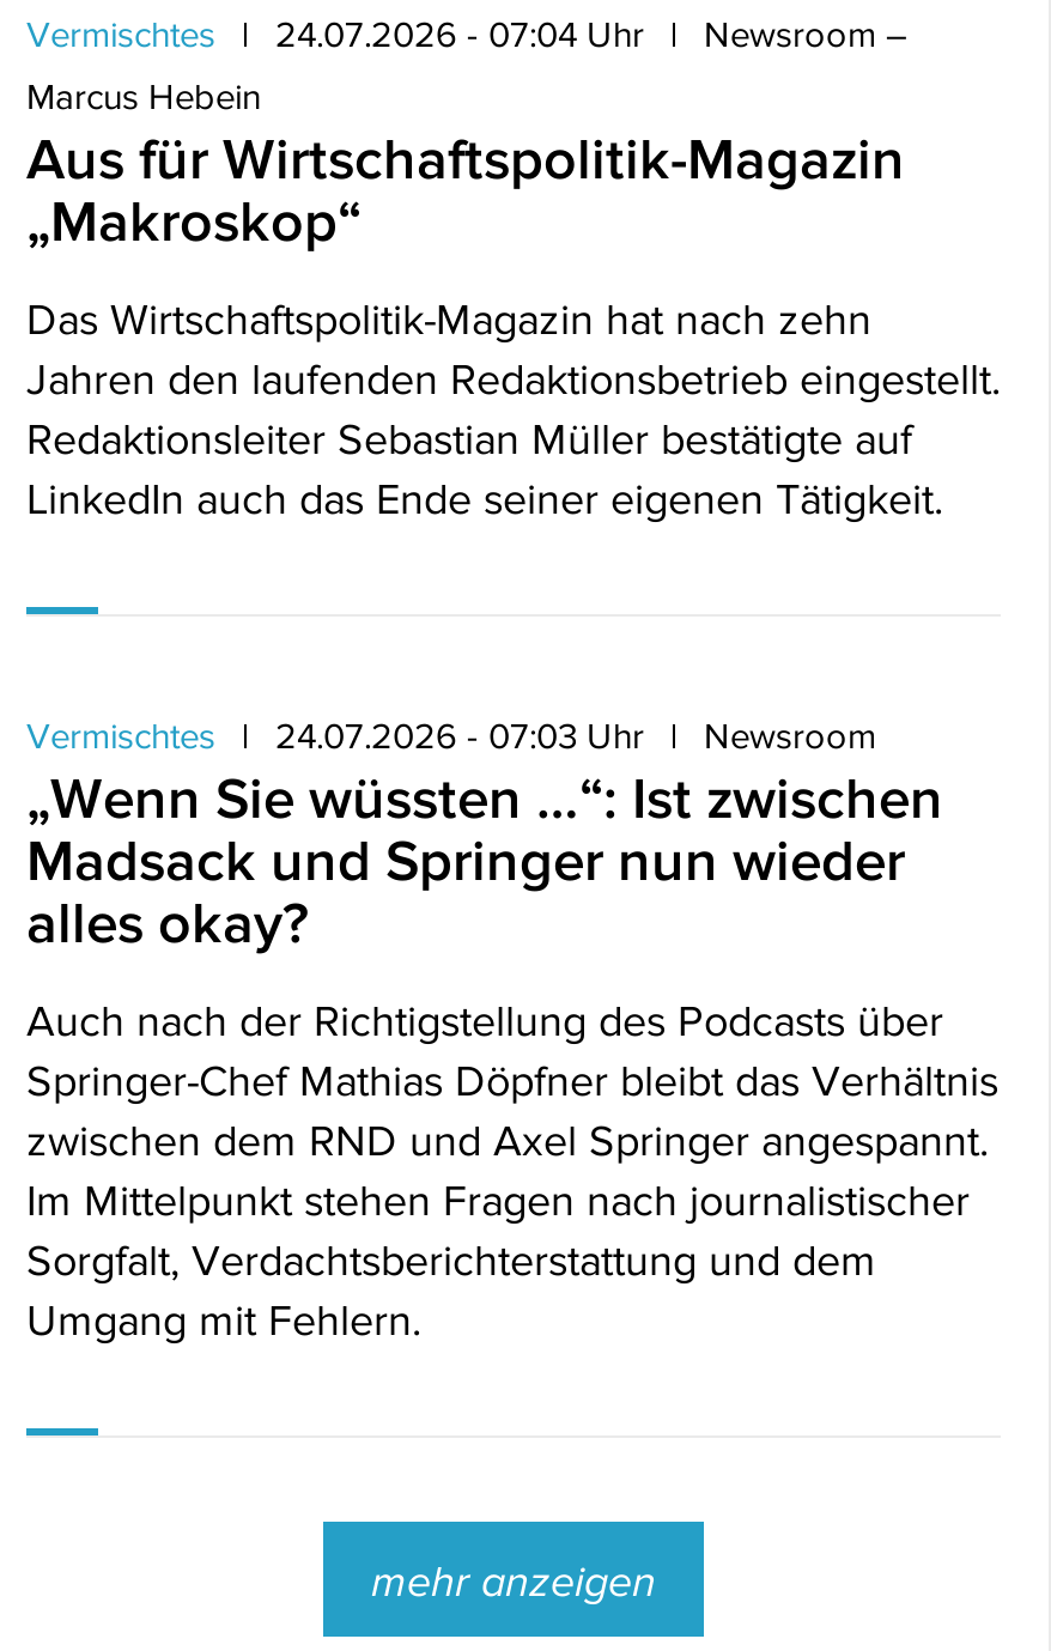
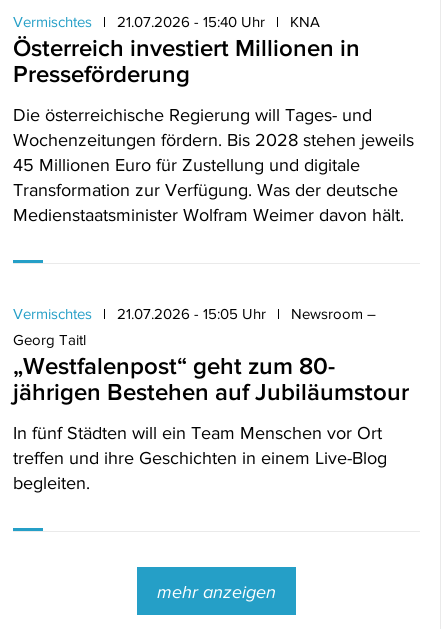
- 24.07.2026 - 07:04 Uhr
- Newsroom –
- Marcus Hebein
- Aus für Wirtschaftspolitik-Magazin
- „Makroskop“
- Das Wirtschaftspolitik-Magazin hat nach zehn
- Jahren den laufenden Redaktionsbetrieb eingestellt.
- Redaktionsleiter Sebastian Müller bestätigte auf
- LinkedIn auch das Ende seiner eigenen Tätigkeit.
+ 21.07.2026 - 15:40 Uhr
+ KNA
+ Österreich investiert Millionen in
+ Presseförderung
+ Die österreichische Regierung will Tages- und
+ Wochenzeitungen fördern. Bis 2028 stehen jeweils
+ 45 Millionen Euro für Zustellung und digitale
+ Transformation zur Verfügung. Was der deutsche
+ Medienstaatsminister Wolfram Weimer davon hält.

- 24.07.2026 - 07:03 Uhr
- Newsroom
- „Wenn Sie wüssten …“: Ist zwischen
- Madsack und Springer nun wieder
- alles okay?
- Auch nach der Richtigstellung des Podcasts über
- Springer-Chef Mathias Döpfner bleibt das Verhältnis
- zwischen dem RND und Axel Springer angespannt.
- Im Mittelpunkt stehen Fragen nach journalistischer
- Sorgfalt, Verdachtsberichterstattung und dem
- Umgang mit Fehlern.
+ 21.07.2026 - 15:05 Uhr
+ Newsroom –
+ Georg Taitl
+ „Westfalenpost“ geht zum 80-
+ jährigen Bestehen auf Jubiläumstour
+ In fünf Städten will ein Team Menschen vor Ort
+ treffen und ihre Geschichten in einem Live-Blog
+ begleiten.
